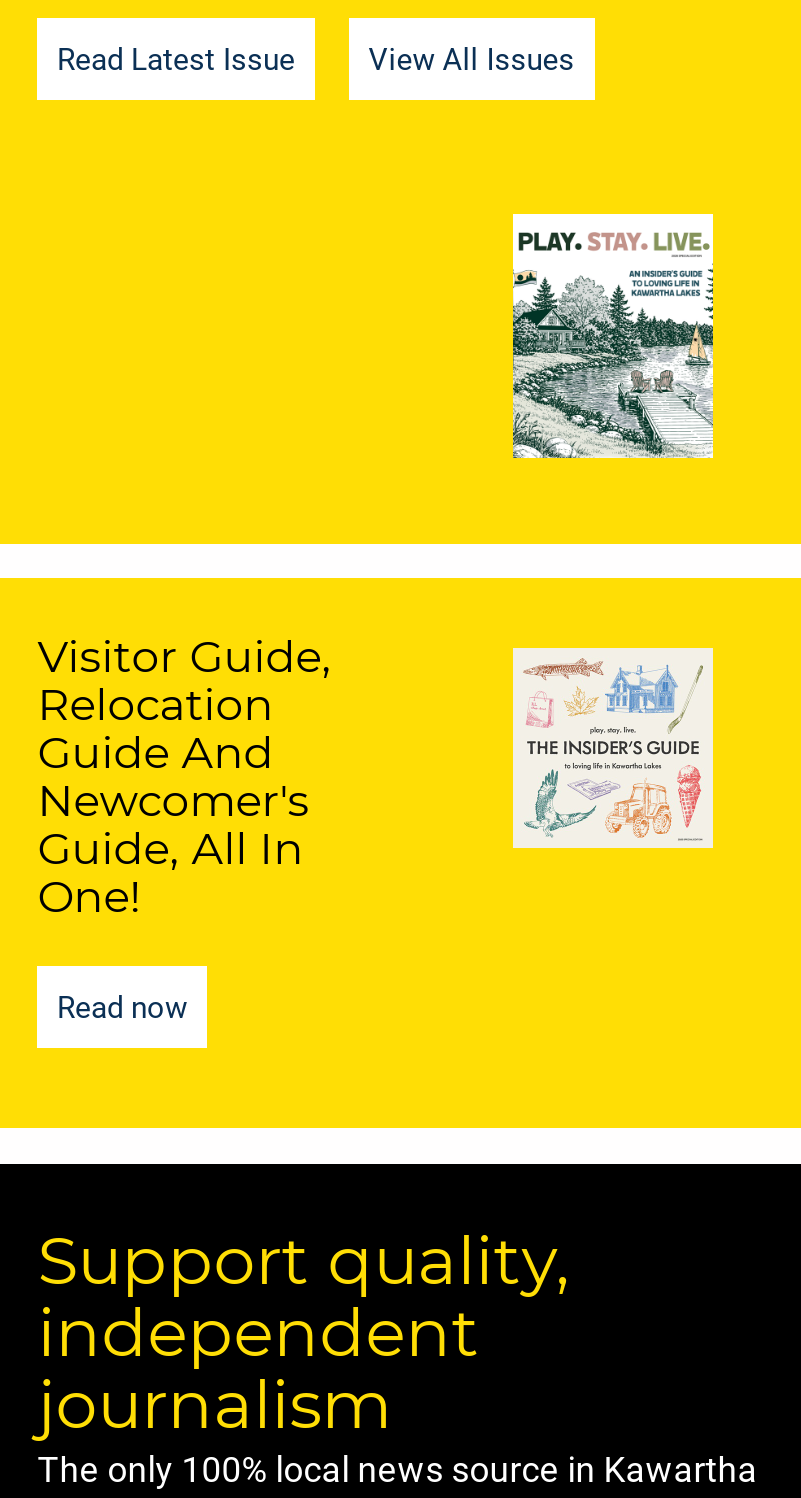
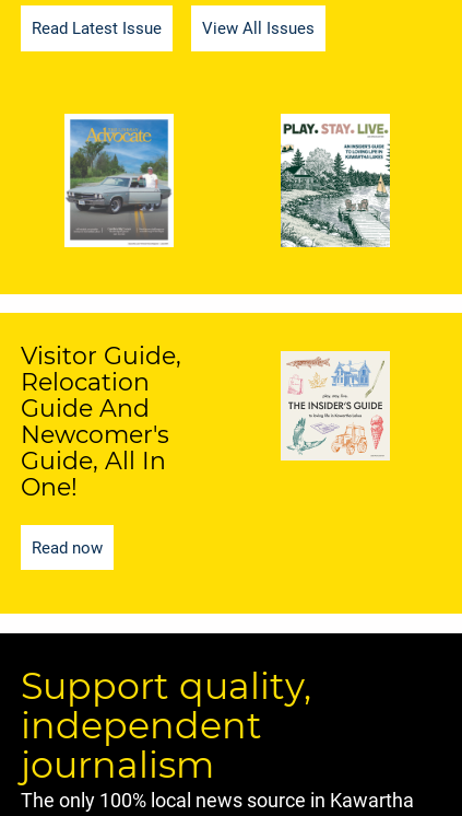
+ [image]
